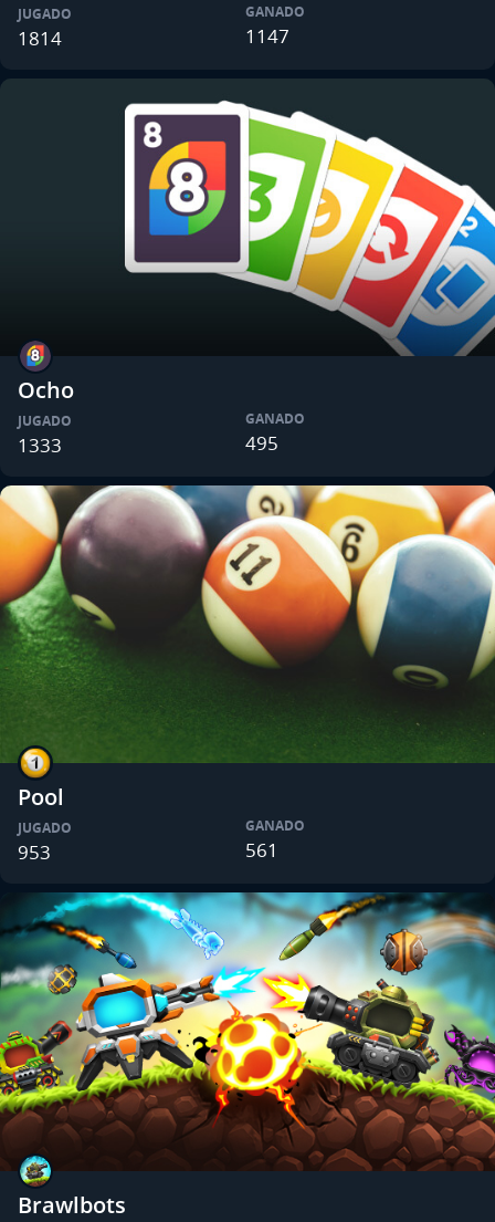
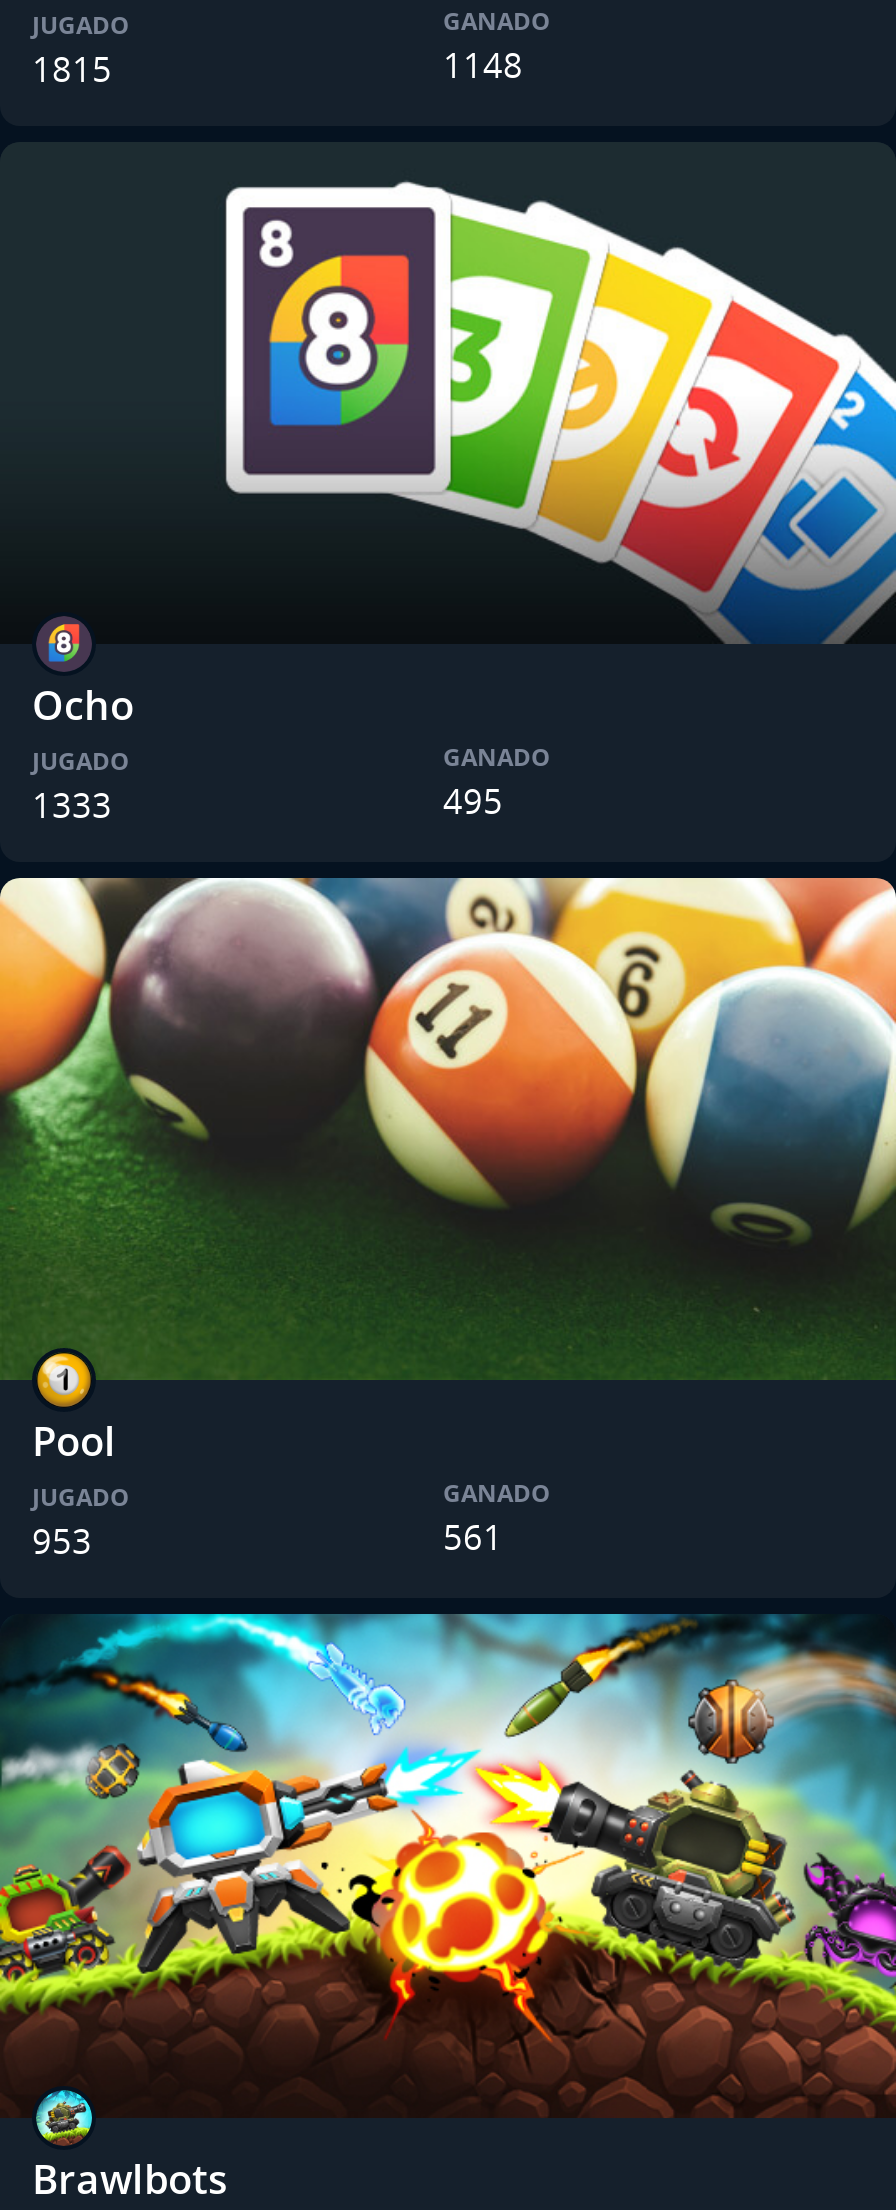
- 1814
+ 1815

- 1147
+ 1148
